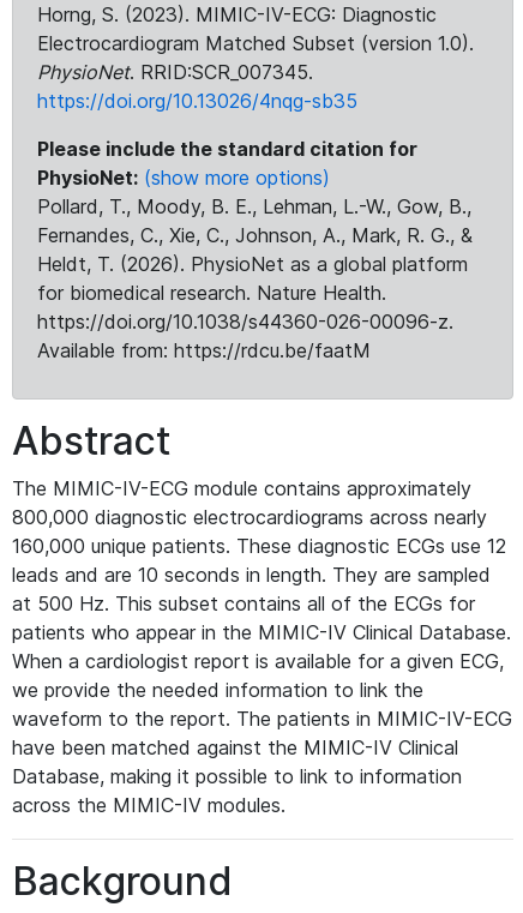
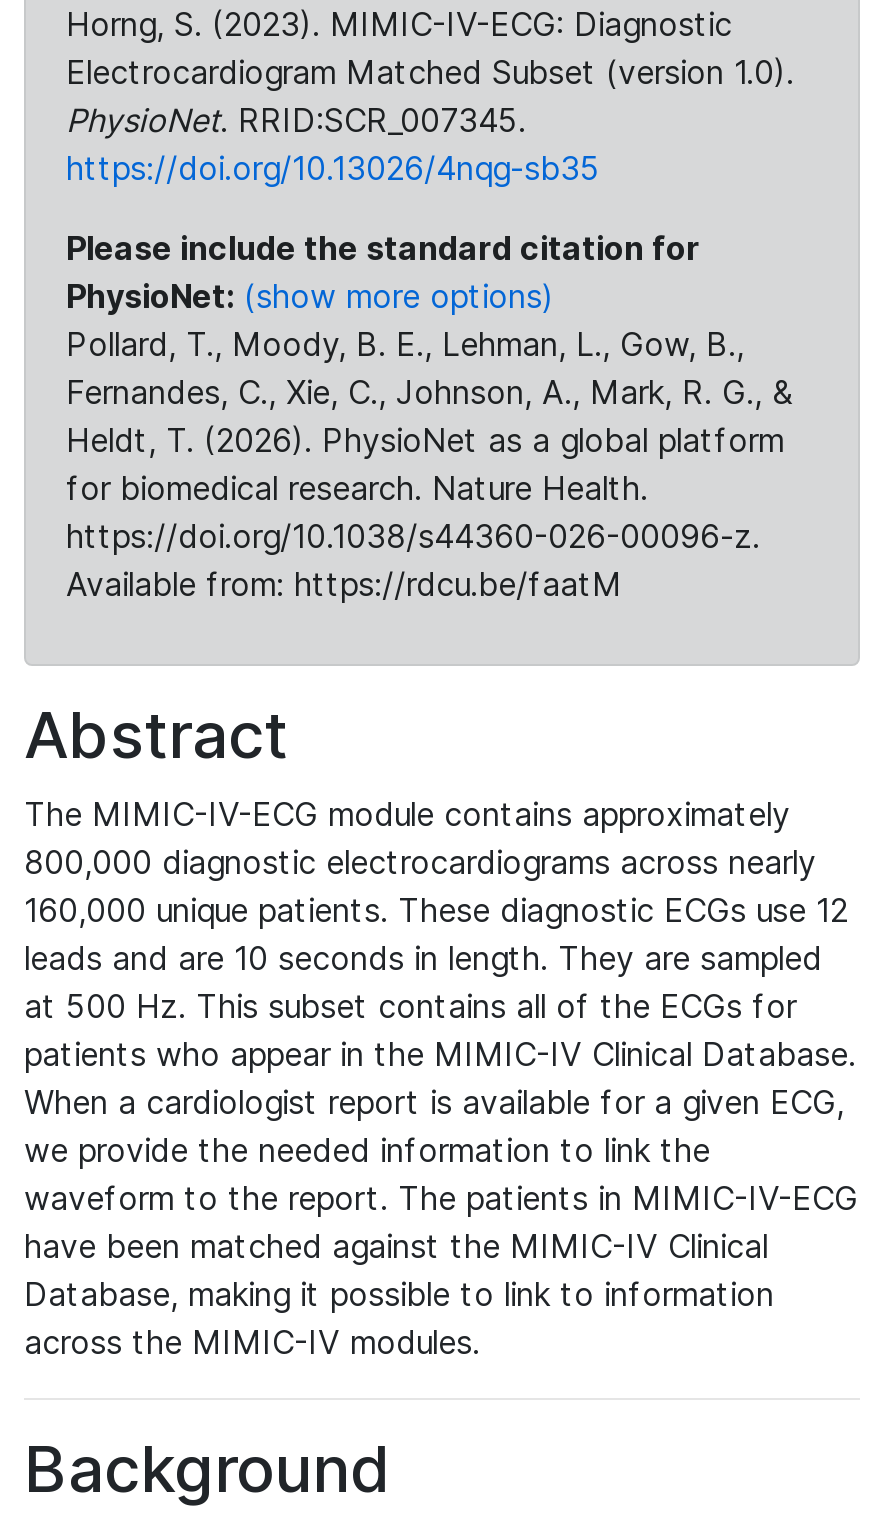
- Pollard, T., Moody, B. E., Lehman, L.-W., Gow, B.,
+ Pollard, T., Moody, B. E., Lehman, L., Gow, B.,
